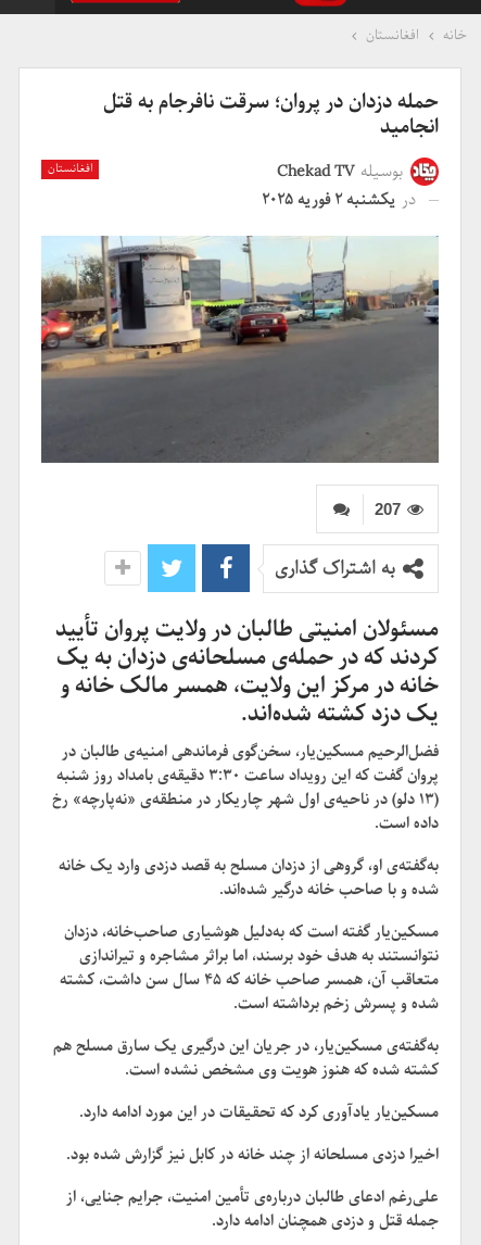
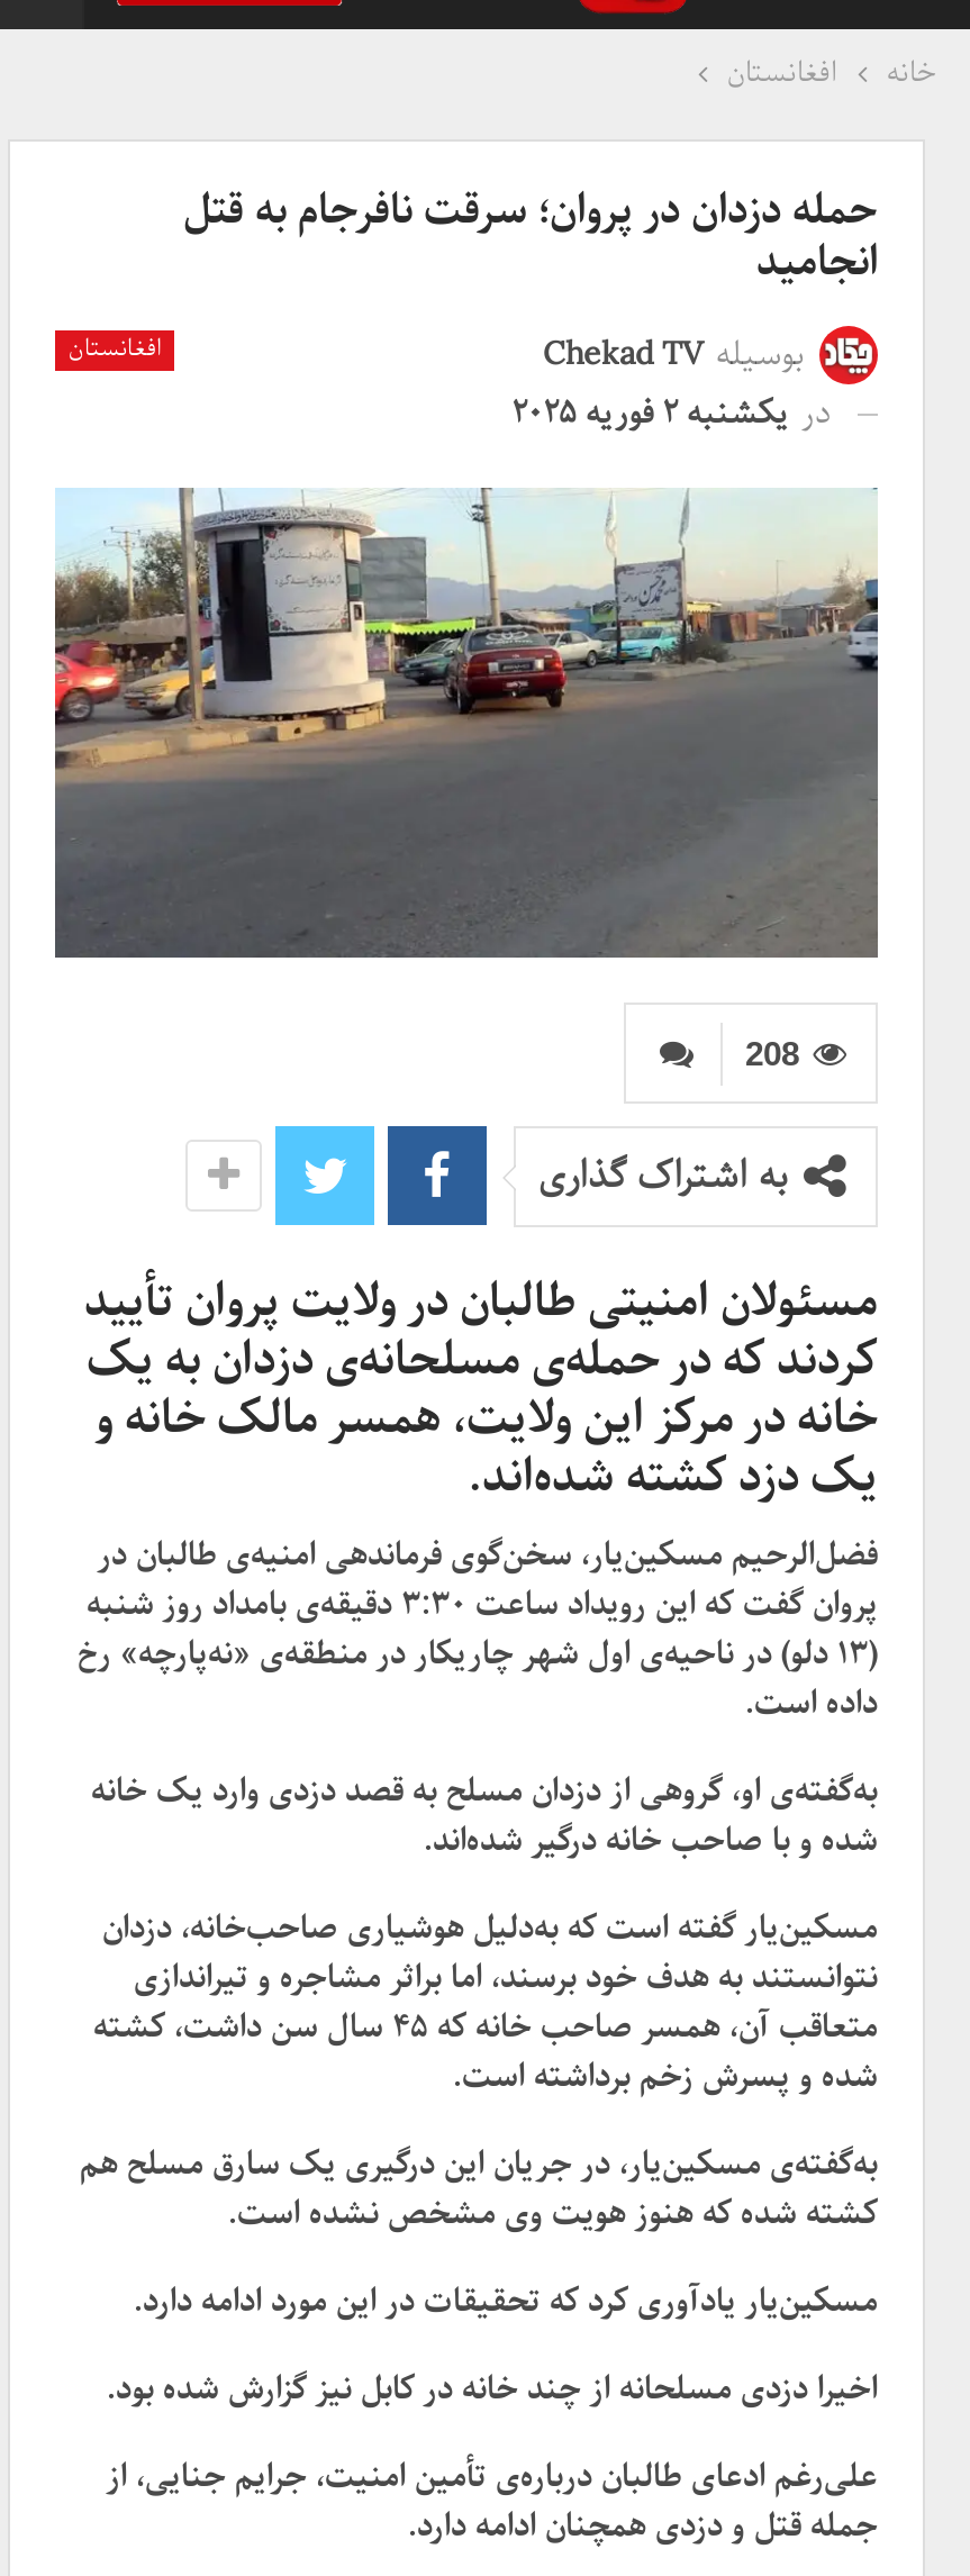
- 207
+ 208
